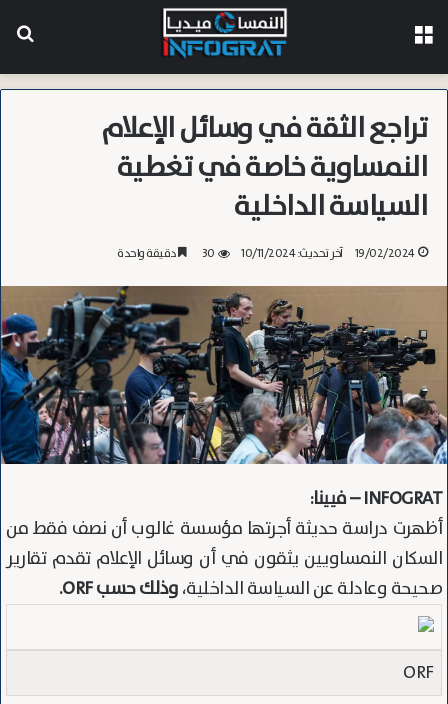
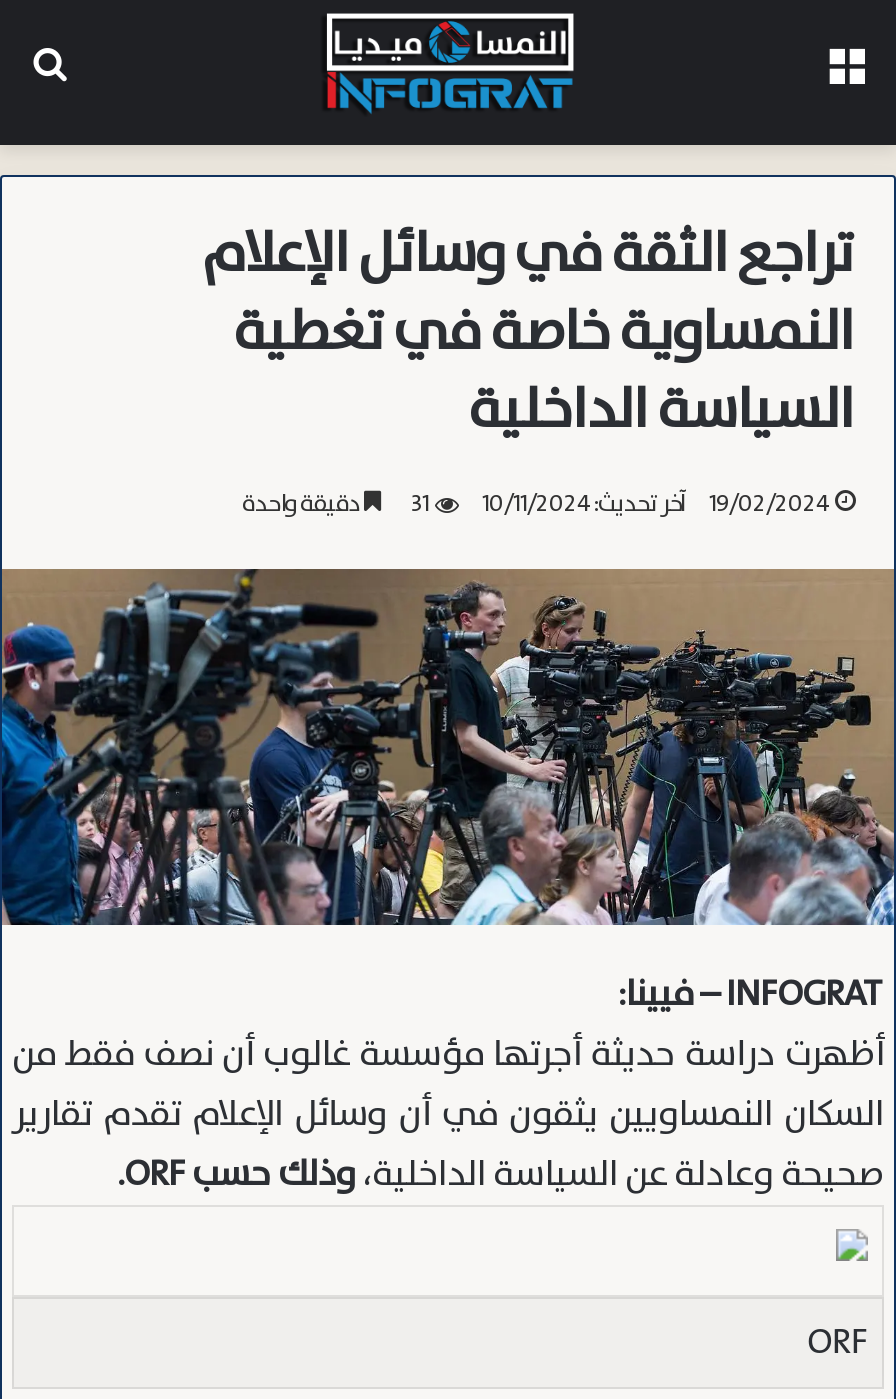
- 30 دقيقة واحدة
+ 31 دقيقة واحدة
